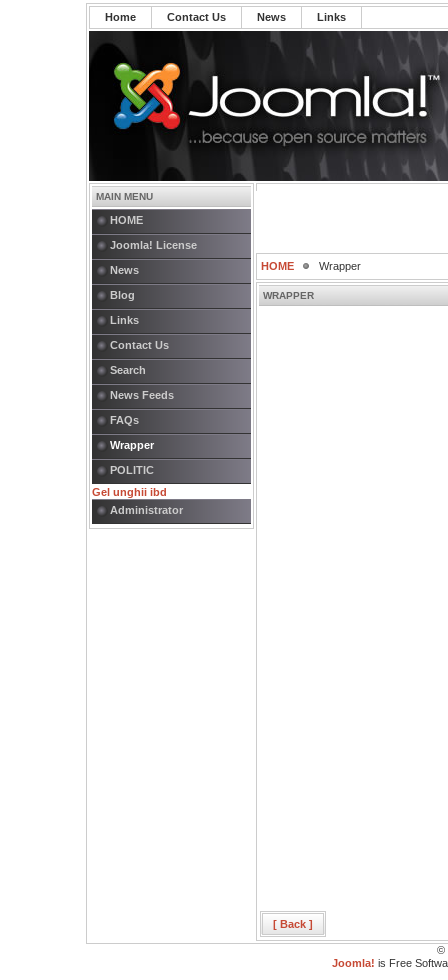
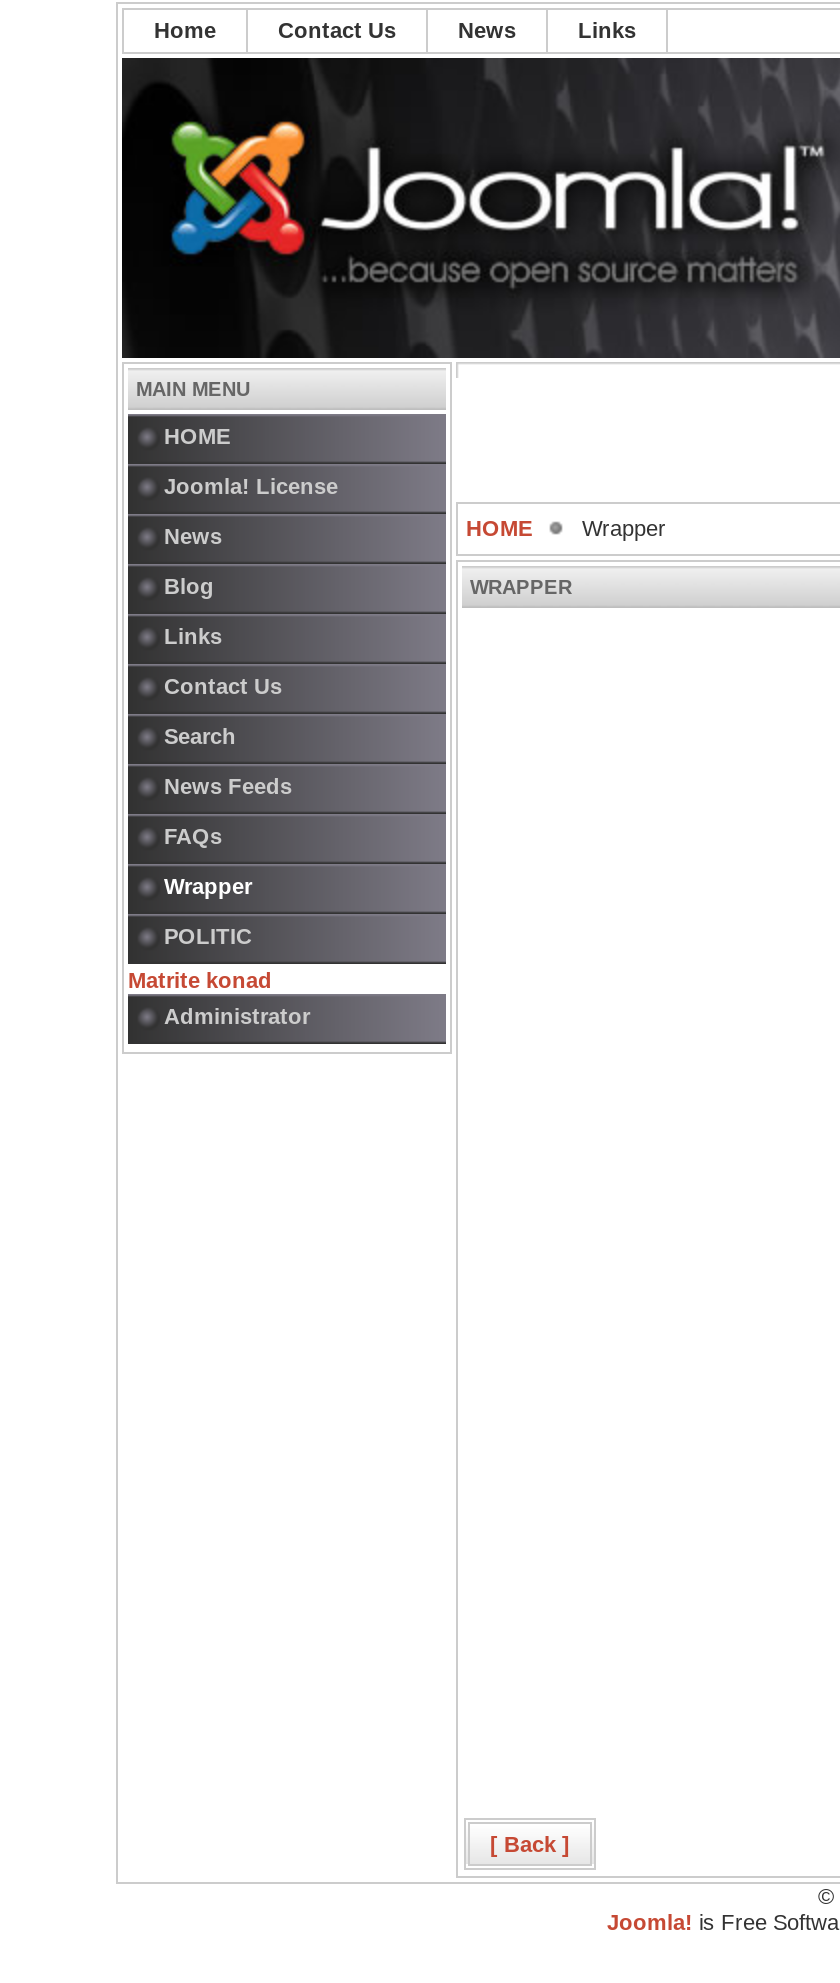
- Gel unghii ibd
+ Matrite konad
